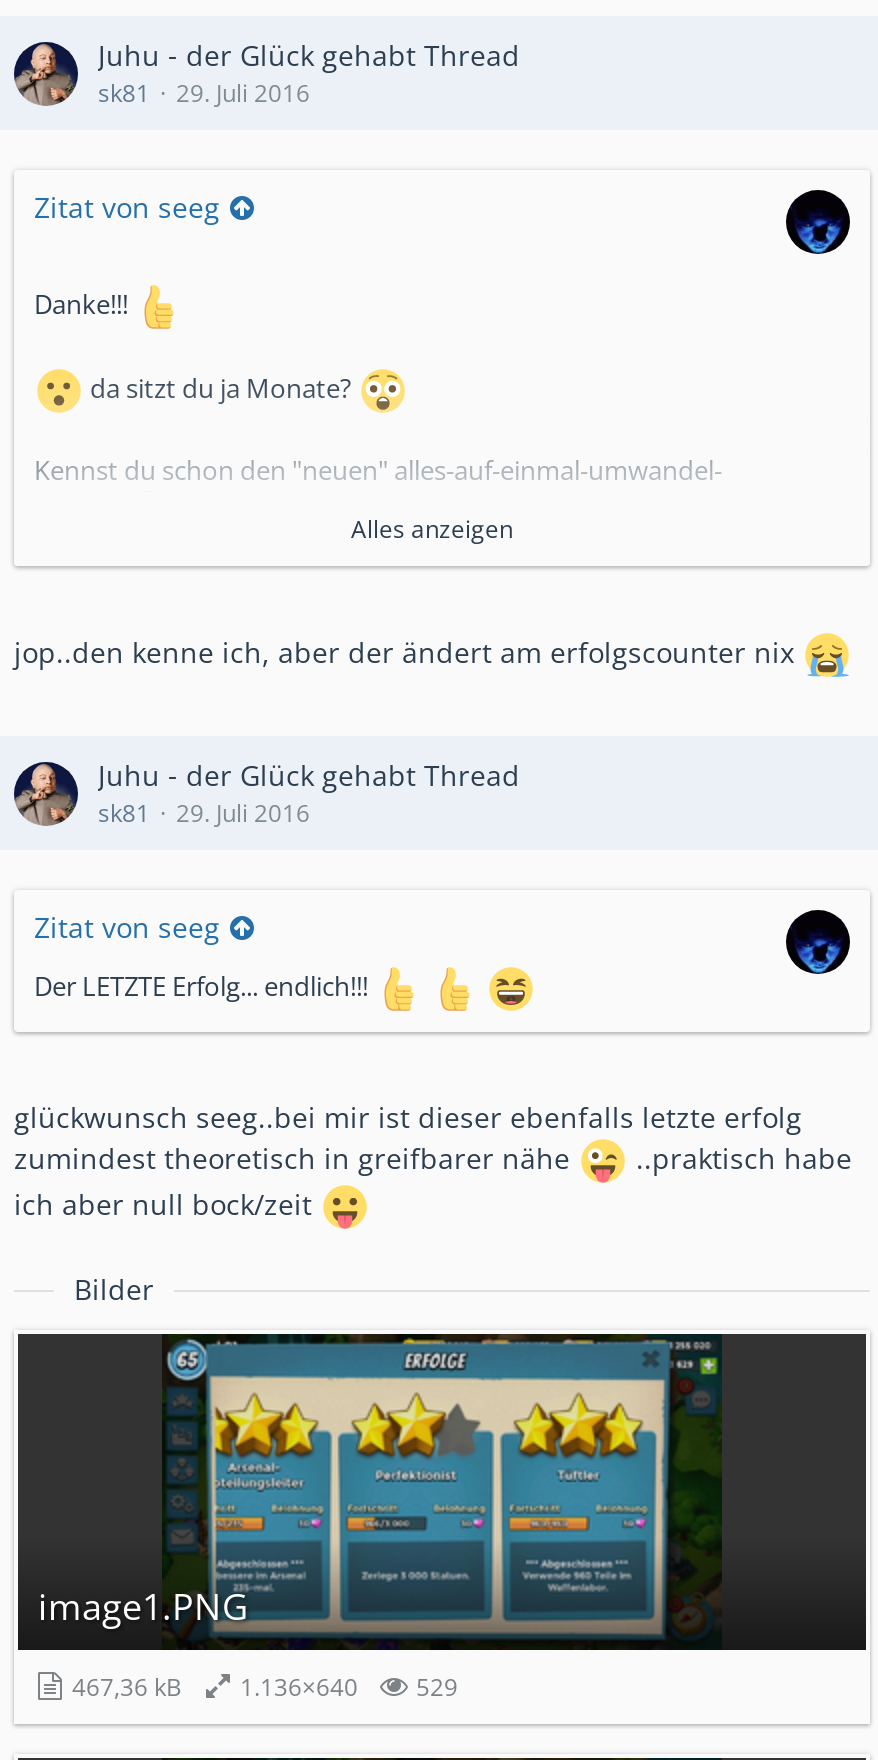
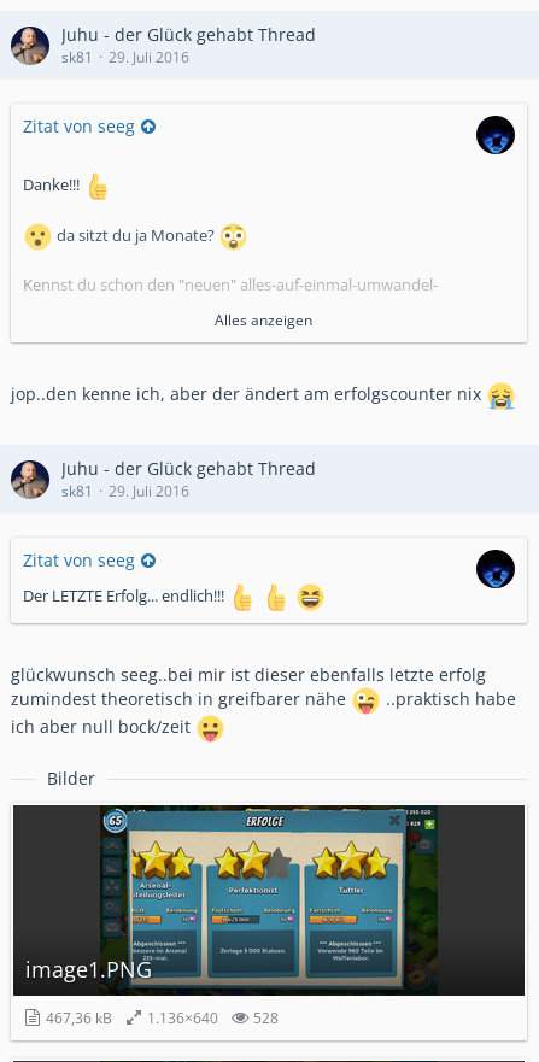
- 467,36 kB 1.136×640 529
+ 467,36 kB 1.136×640 528
